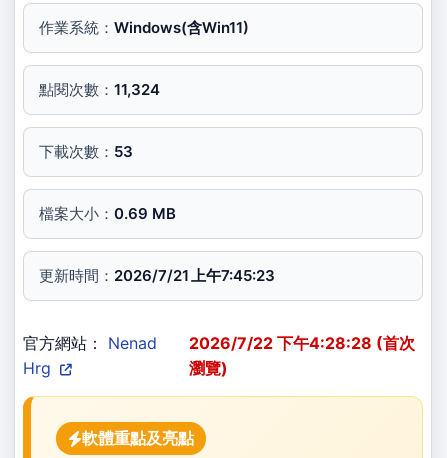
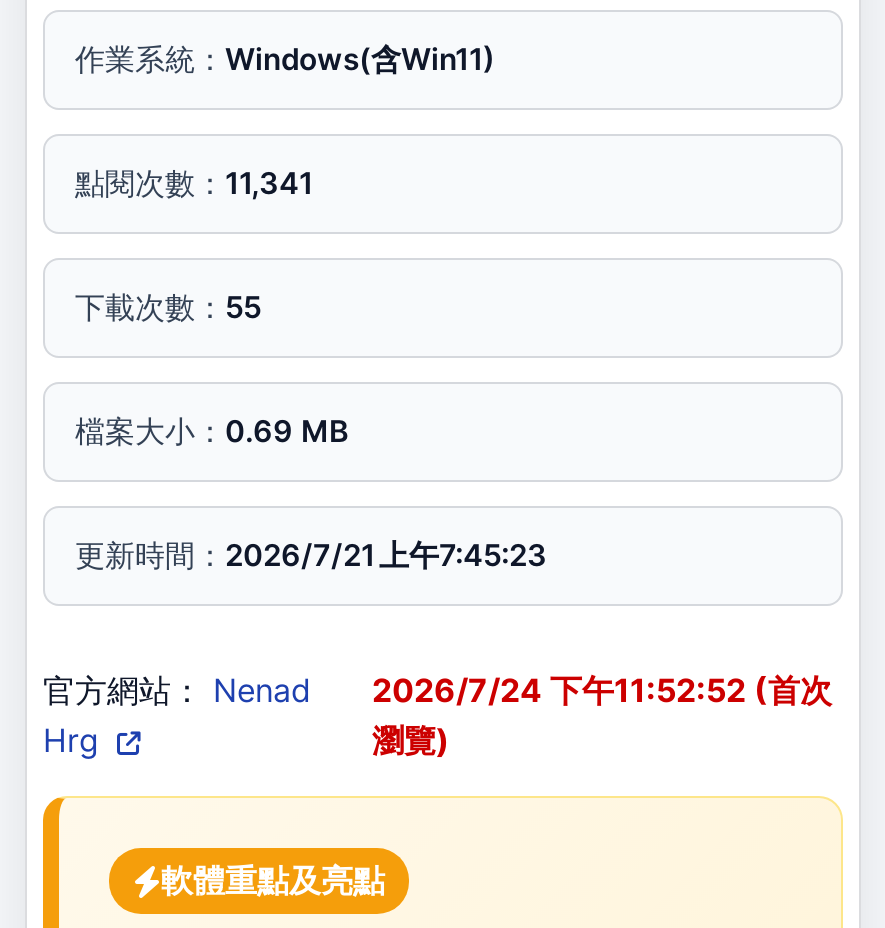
- 點閱次數：11,324
+ 點閱次數：11,341

- 下載次數：53
+ 下載次數：55

- 官方網站： Nenad 2026/7/22 下午4:28:28 (首次
+ 官方網站： Nenad 2026/7/24 下午11:52:52 (首次
